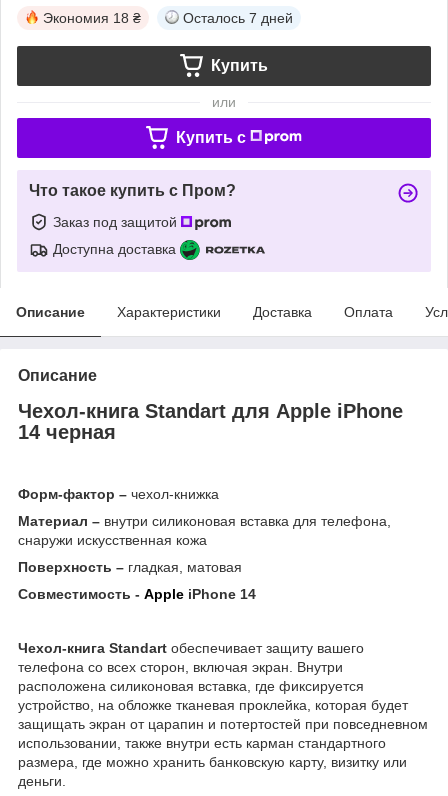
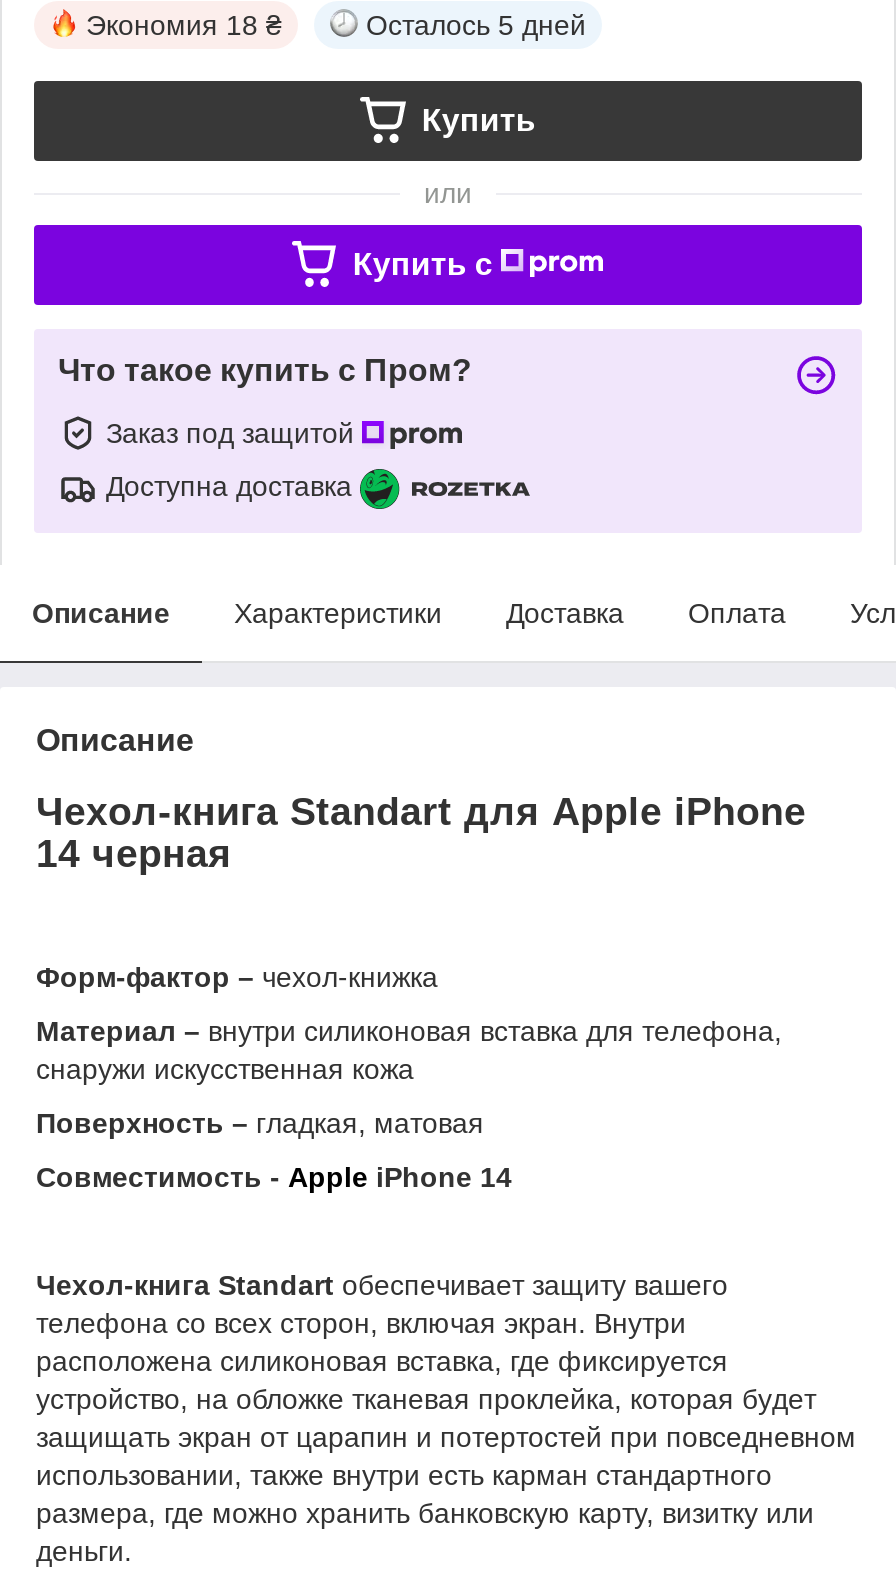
- Осталось 7 дней
+ Осталось 5 дней
